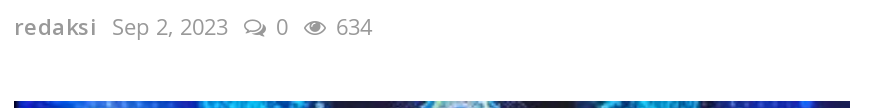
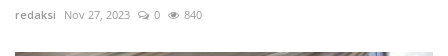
- redaksi Sep 2, 2023
+ redaksi Nov 27, 2023

- 634
+ 840
